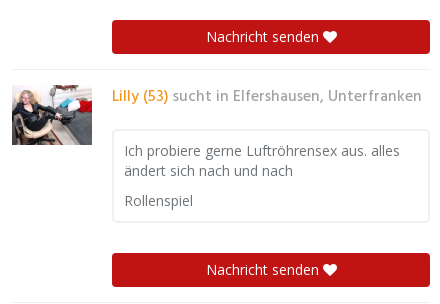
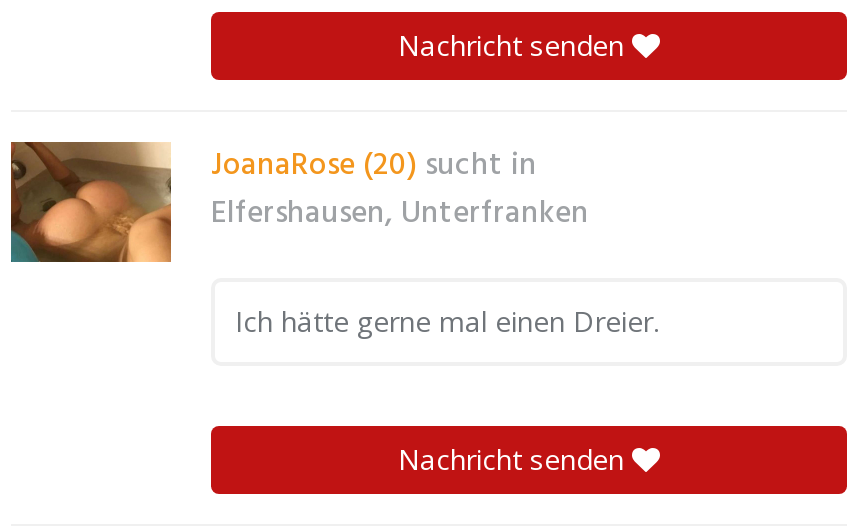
- [image]
- Lilly (53) sucht in Elfershausen, Unterfranken
- Ich probiere gerne Luftröhrensex aus. alles
- ändert sich nach und nach
- Rollenspiel
+ [image]
+ JoanaRose (20) sucht in
+ Elfershausen, Unterfranken
+ Ich hätte gerne mal einen Dreier.
